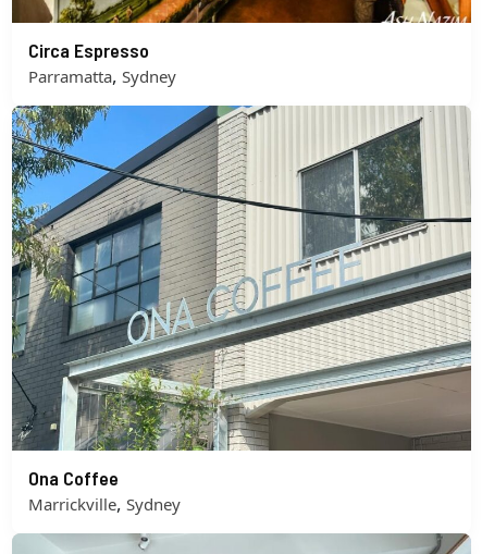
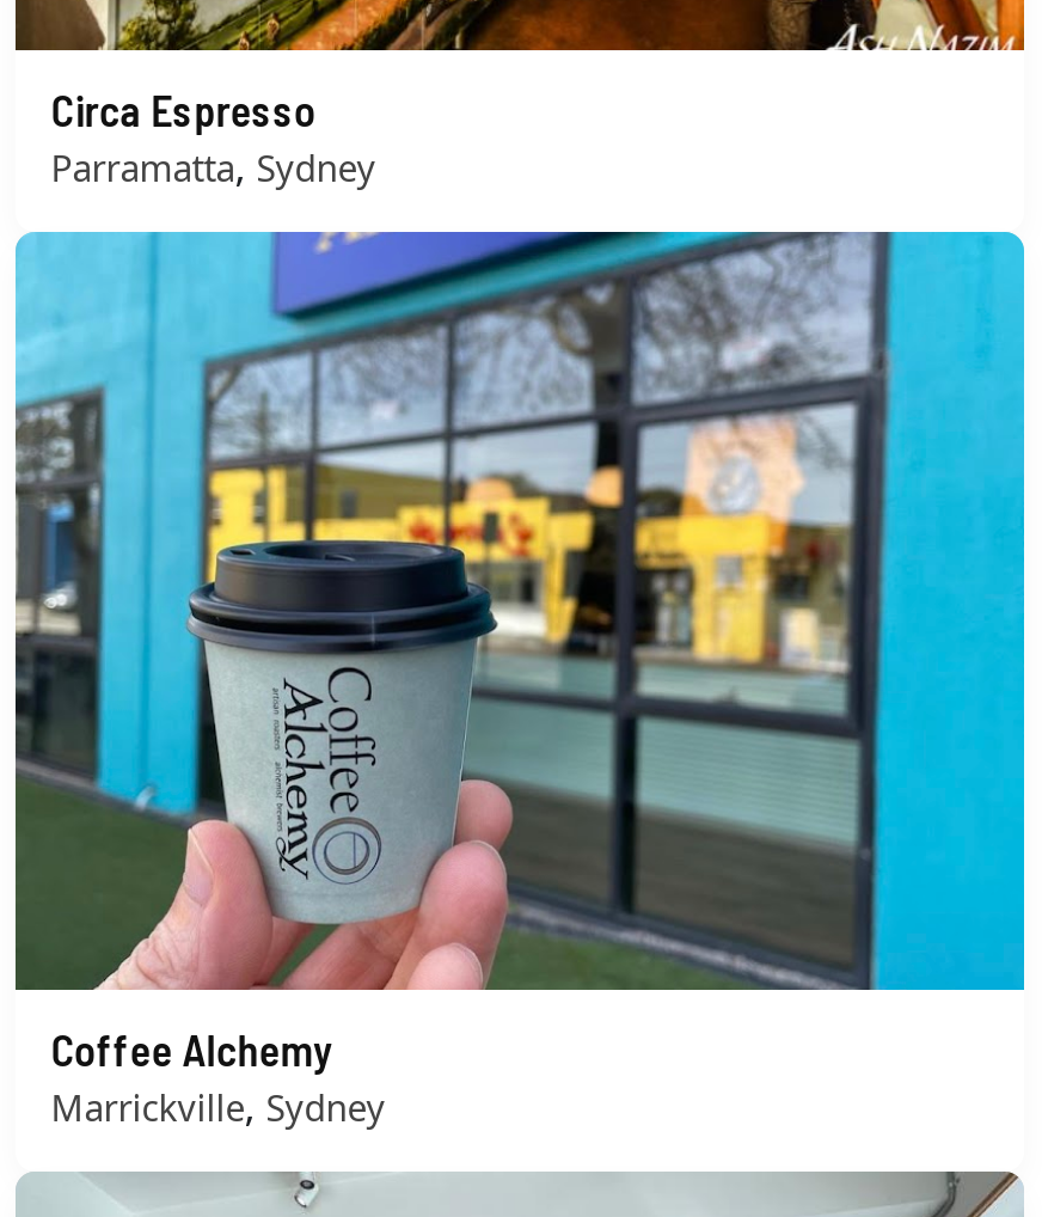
- [image]
- Ona Coffee
+ [image]
+ Coffee Alchemy
